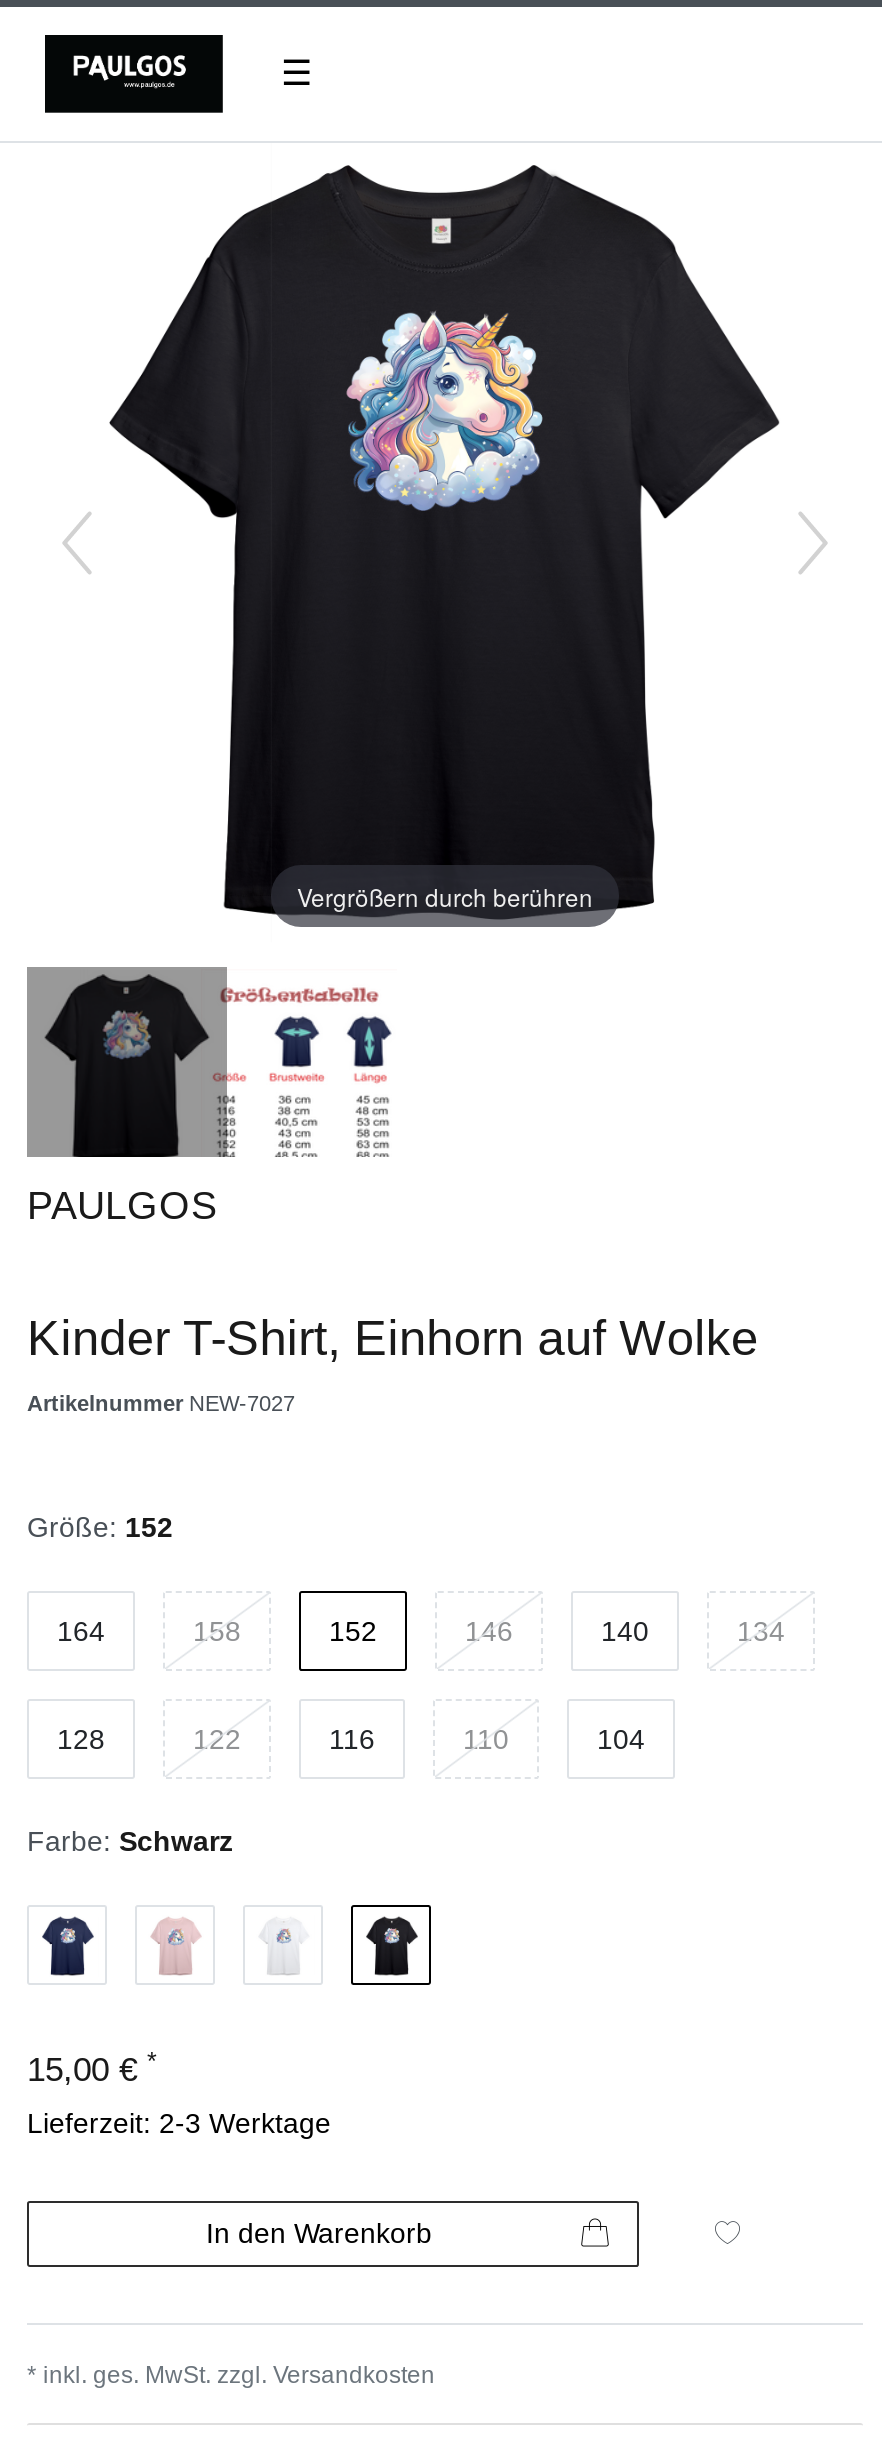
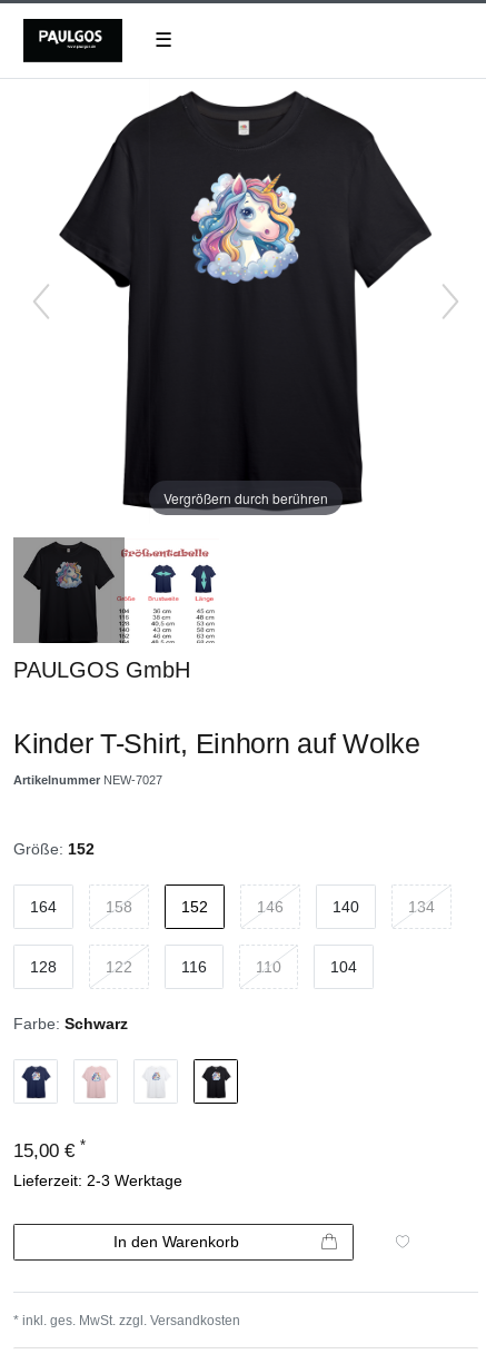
- PAULGOS
+ PAULGOS GmbH
